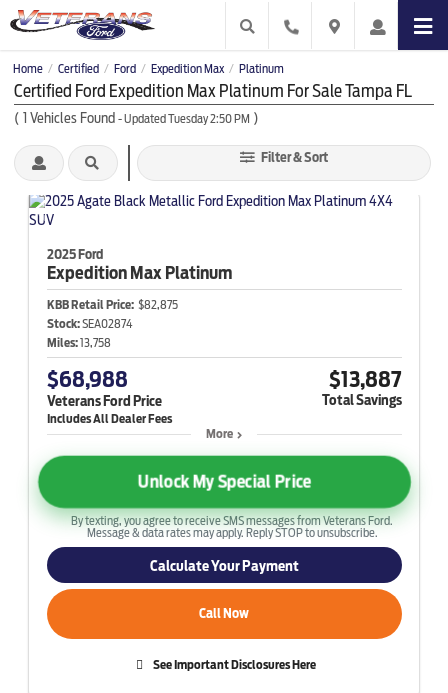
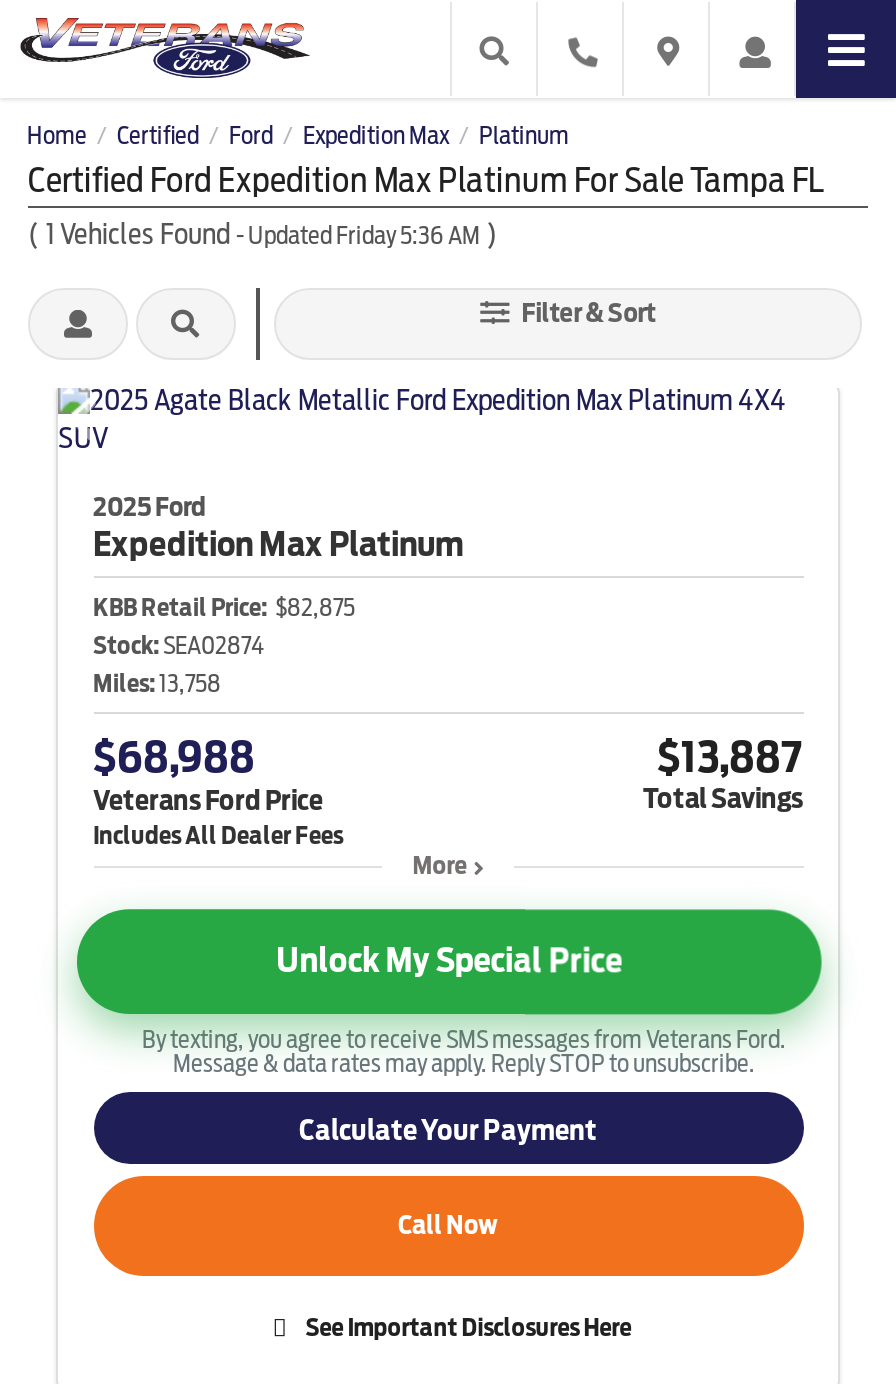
- (1 Vehicles Found - Updated Tuesday 2:50 PM)
+ (1 Vehicles Found - Updated Friday 5:36 AM)
